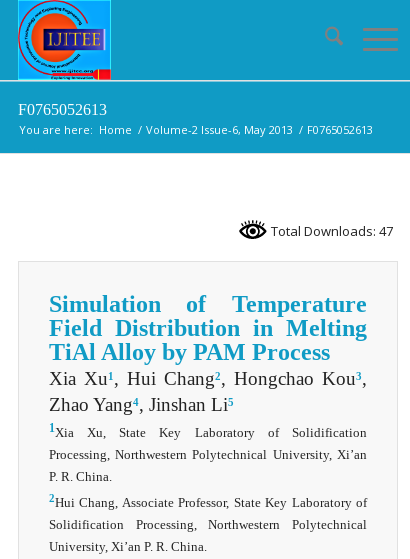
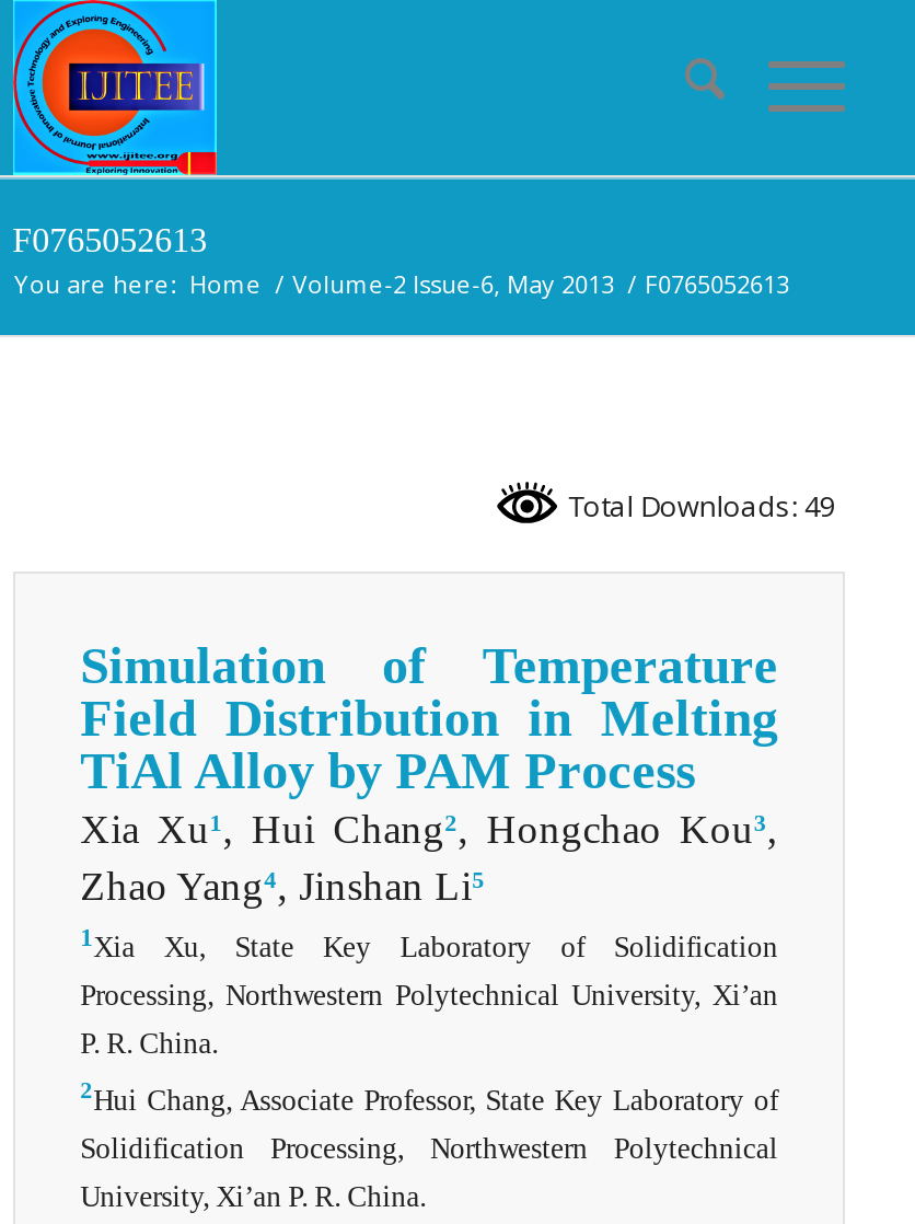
- Total Downloads: 47
+ Total Downloads: 49
